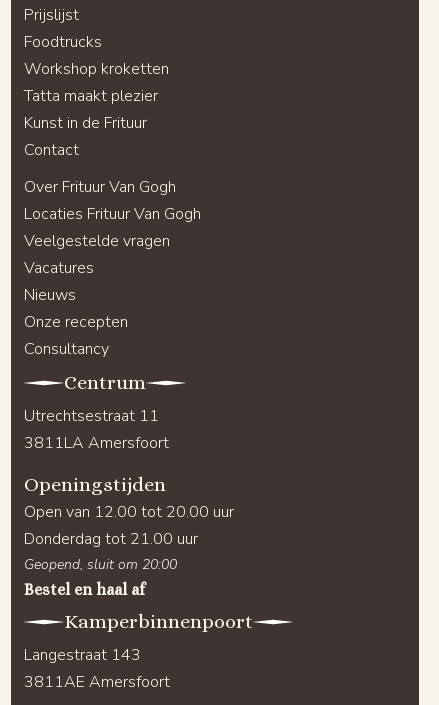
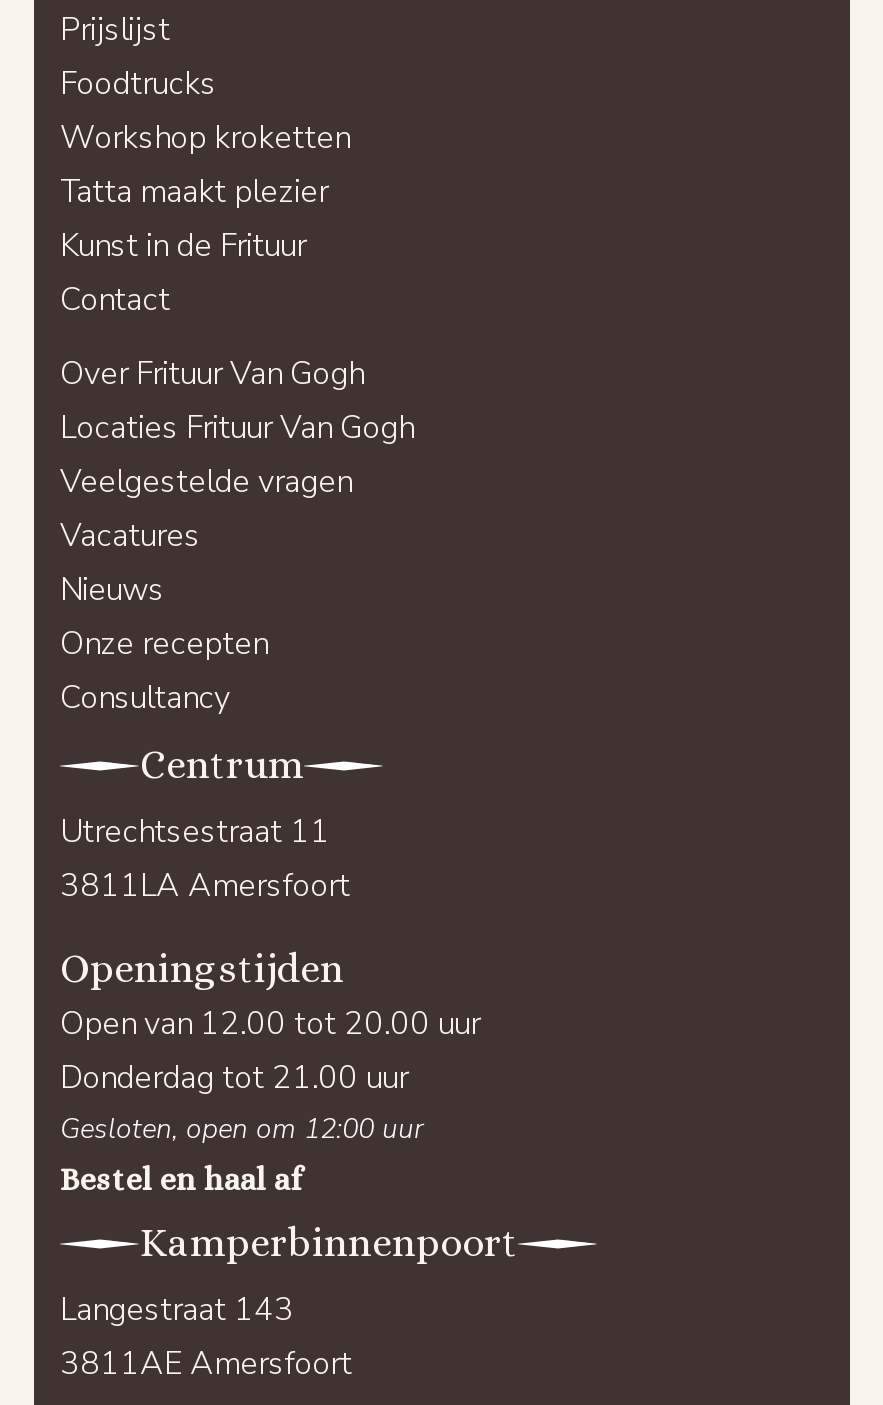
- Geopend, sluit om 20:00
+ Gesloten, open om 12:00 uur
